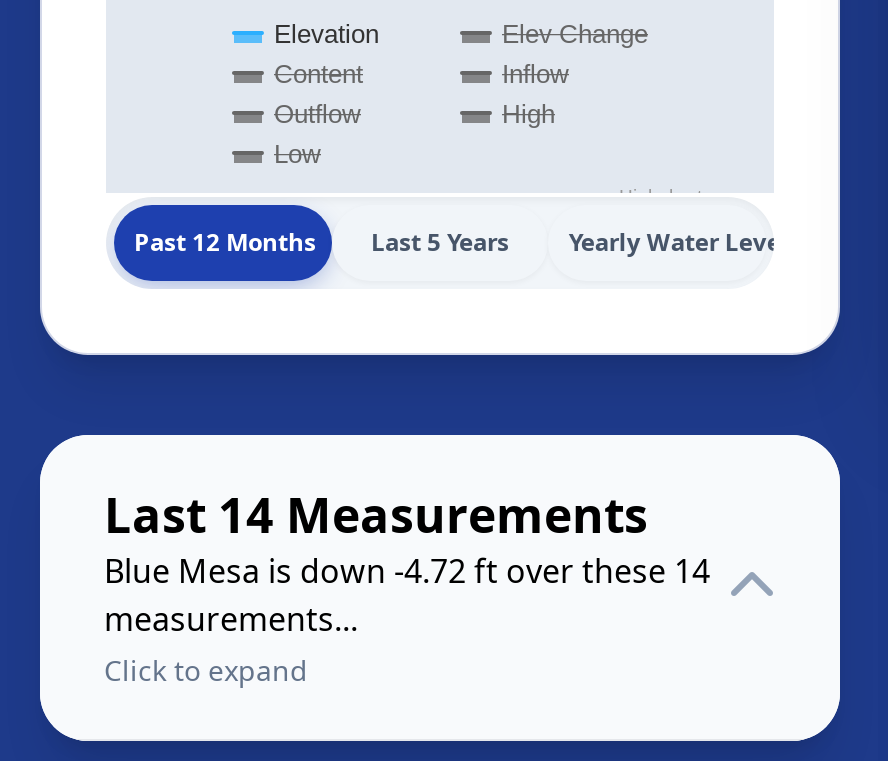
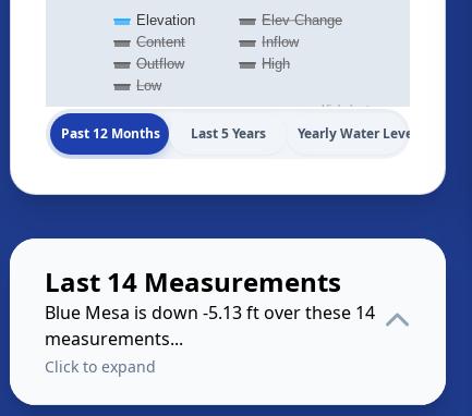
- Blue Mesa is down -4.72 ft over these 14
+ Blue Mesa is down -5.13 ft over these 14
